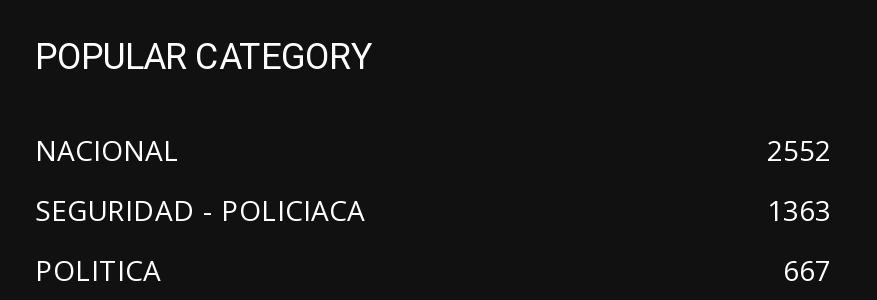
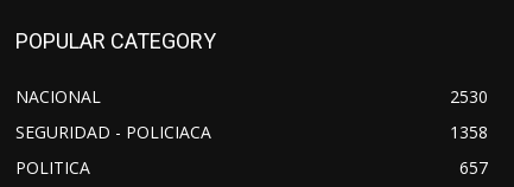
- 2552
+ 2530

- 1363
+ 1358

- 667
+ 657
